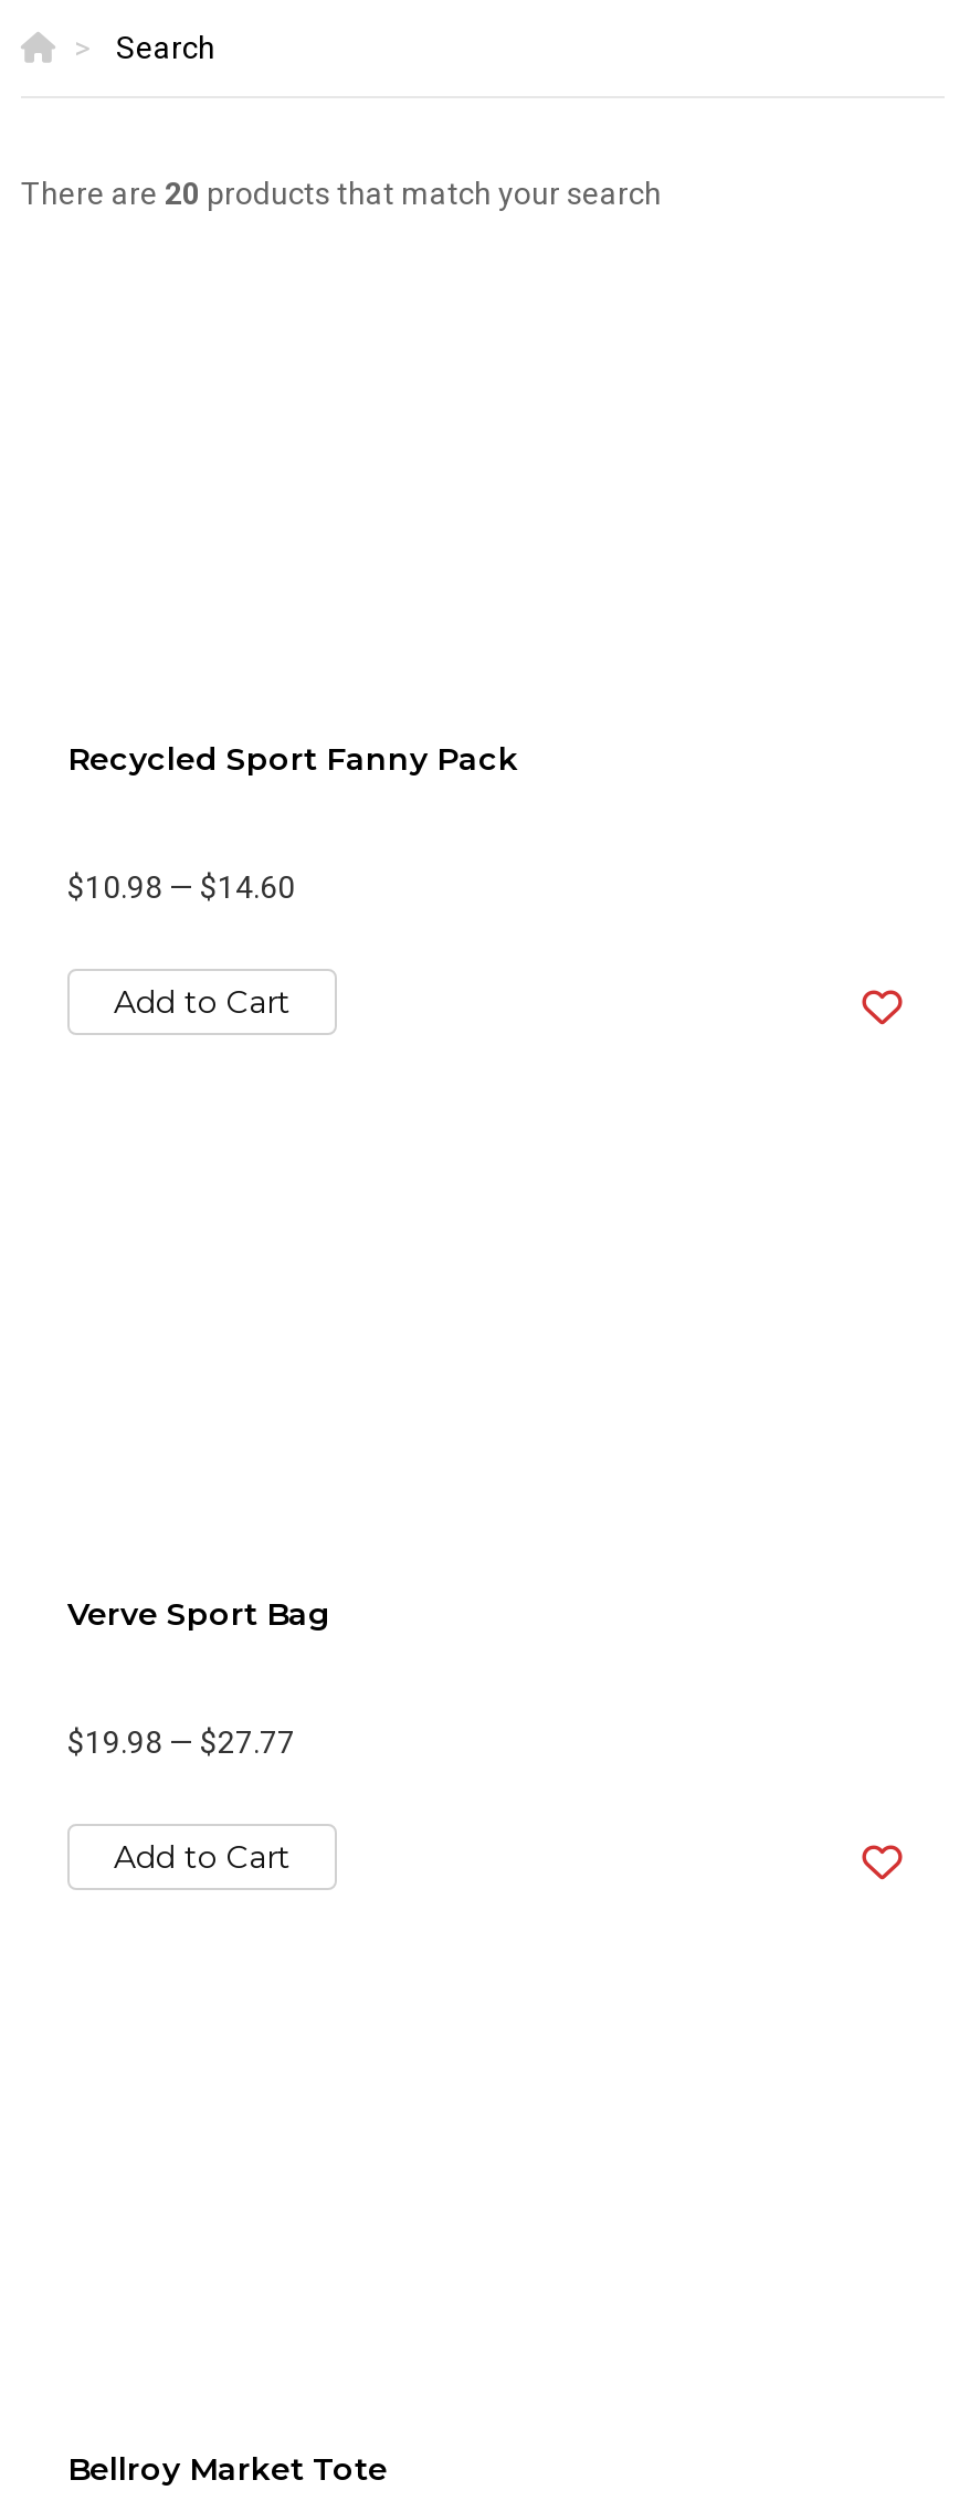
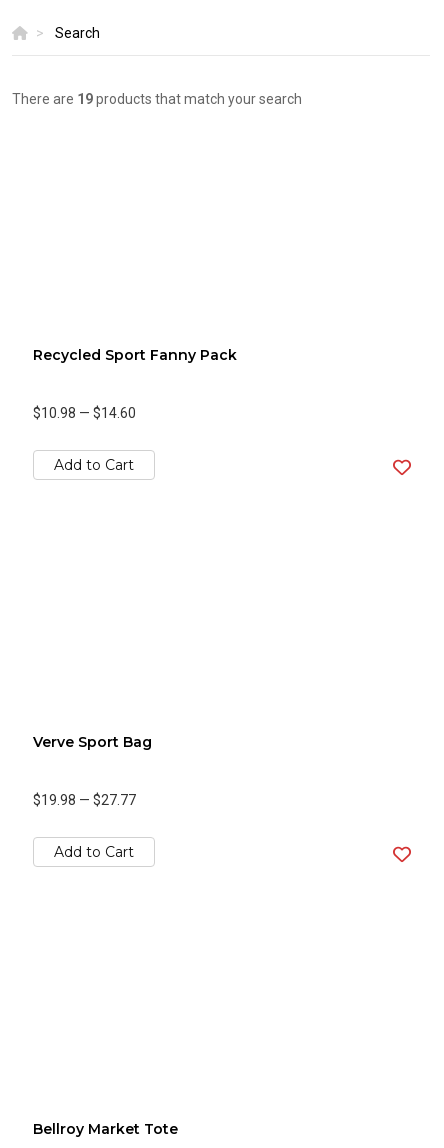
- There are 20 products that match your search
+ There are 19 products that match your search
